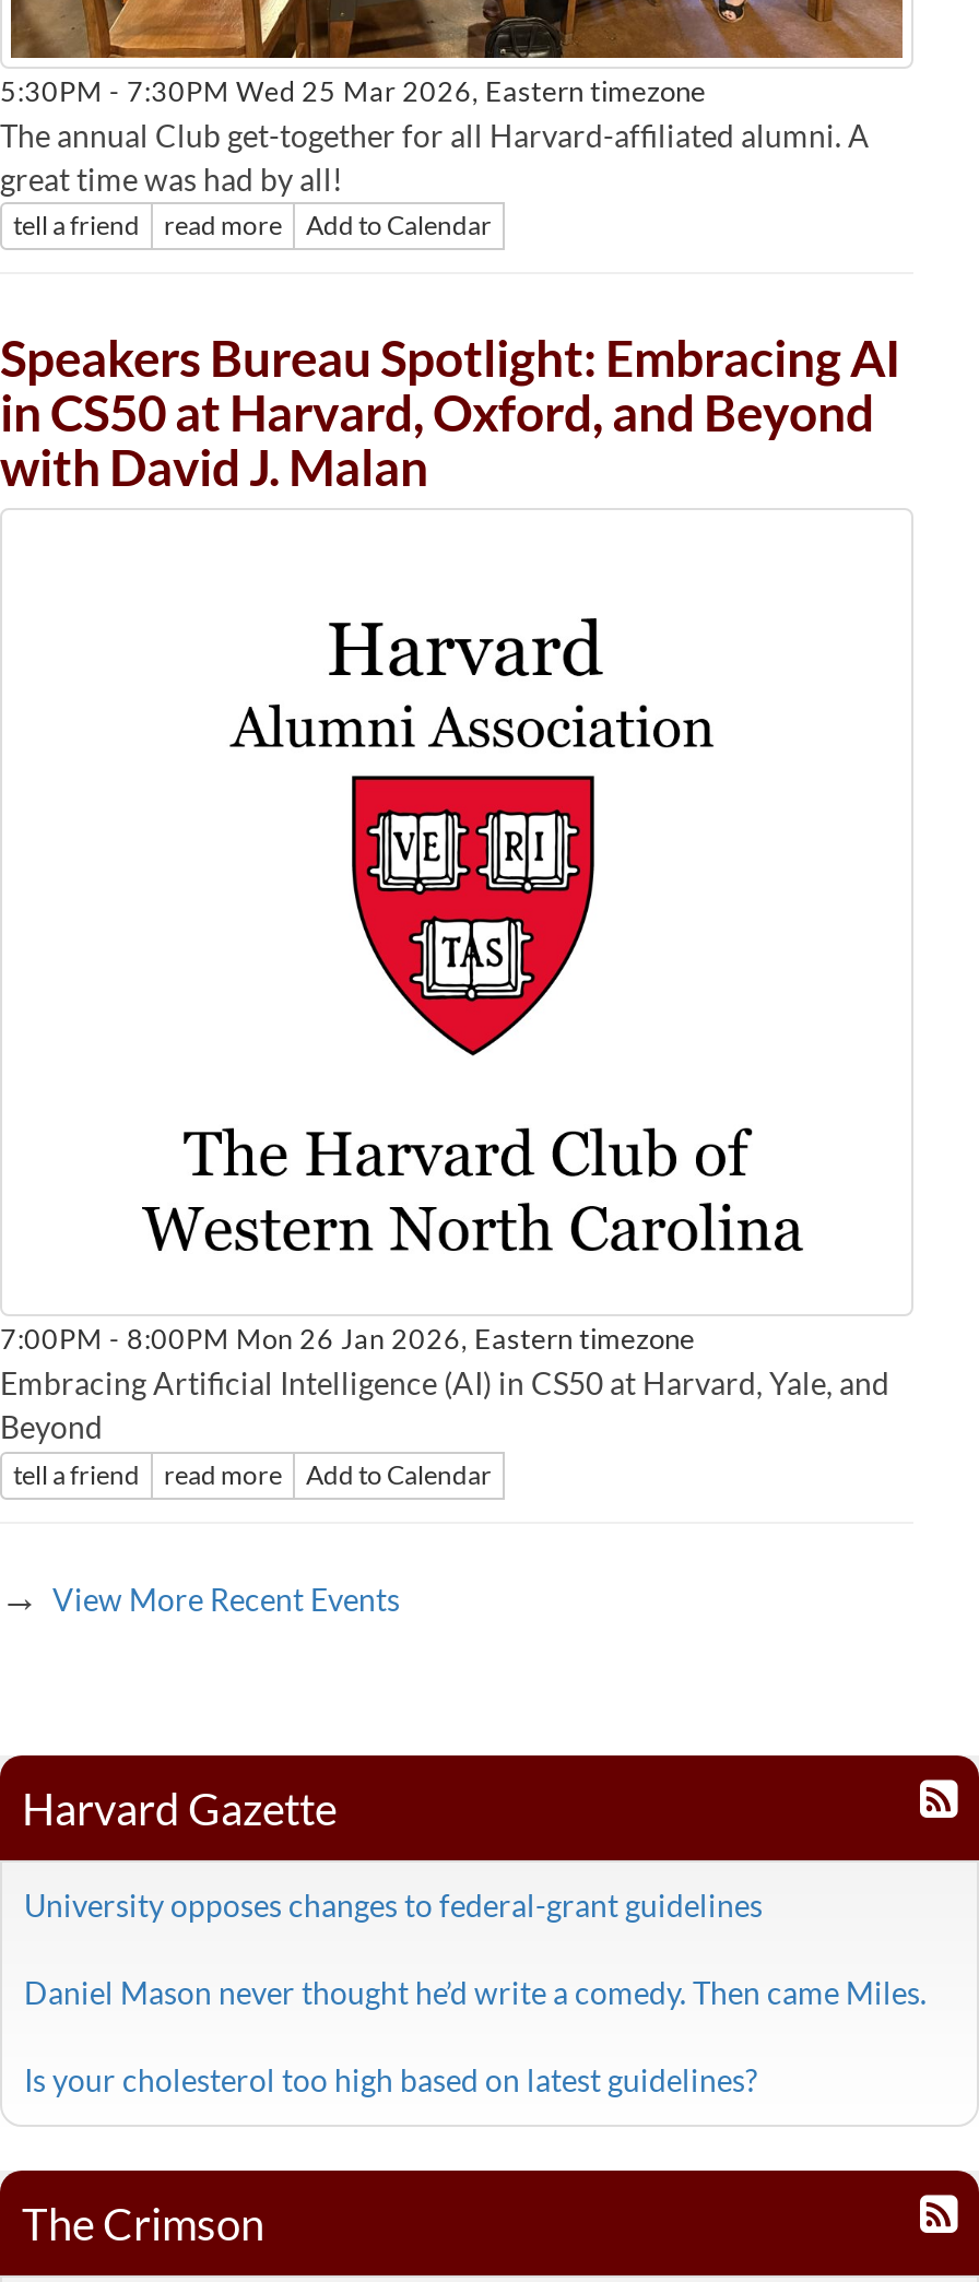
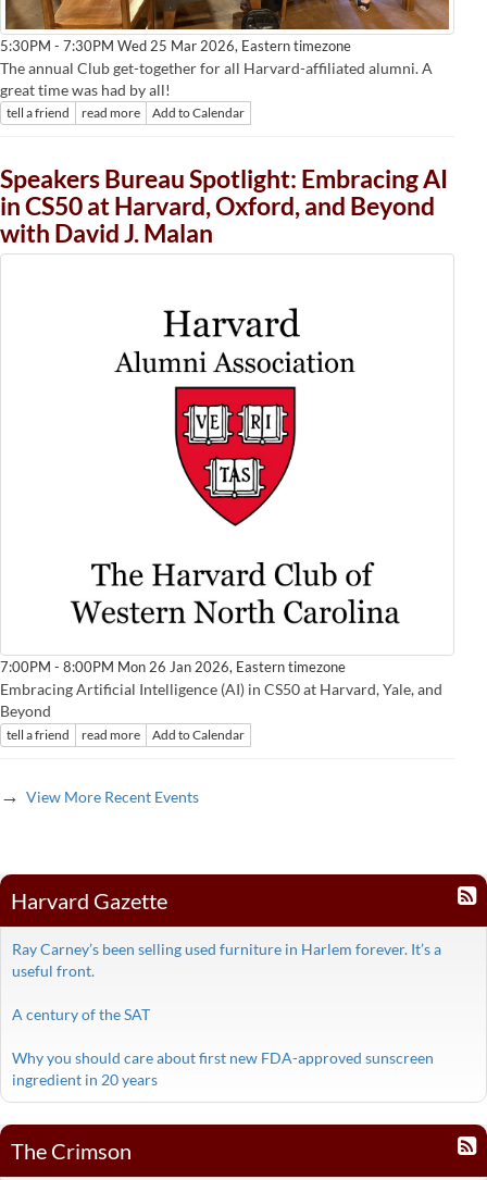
- University opposes changes to federal-grant guidelines
+ Ray Carney’s been selling used furniture in Harlem forever. It’s a
+ useful front.

- Daniel Mason never thought he’d write a comedy. Then came Miles.
+ A century of the SAT

- Is your cholesterol too high based on latest guidelines?
+ Why you should care about first new FDA-approved sunscreen
+ ingredient in 20 years
